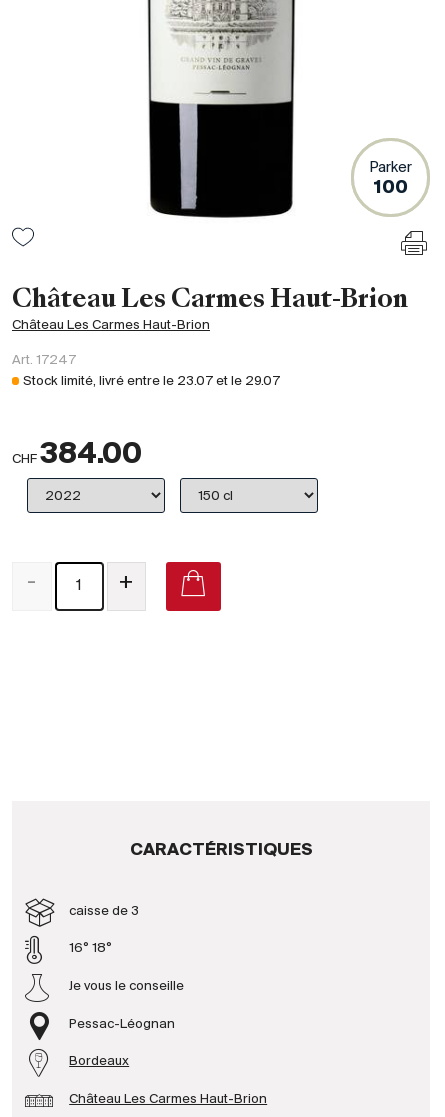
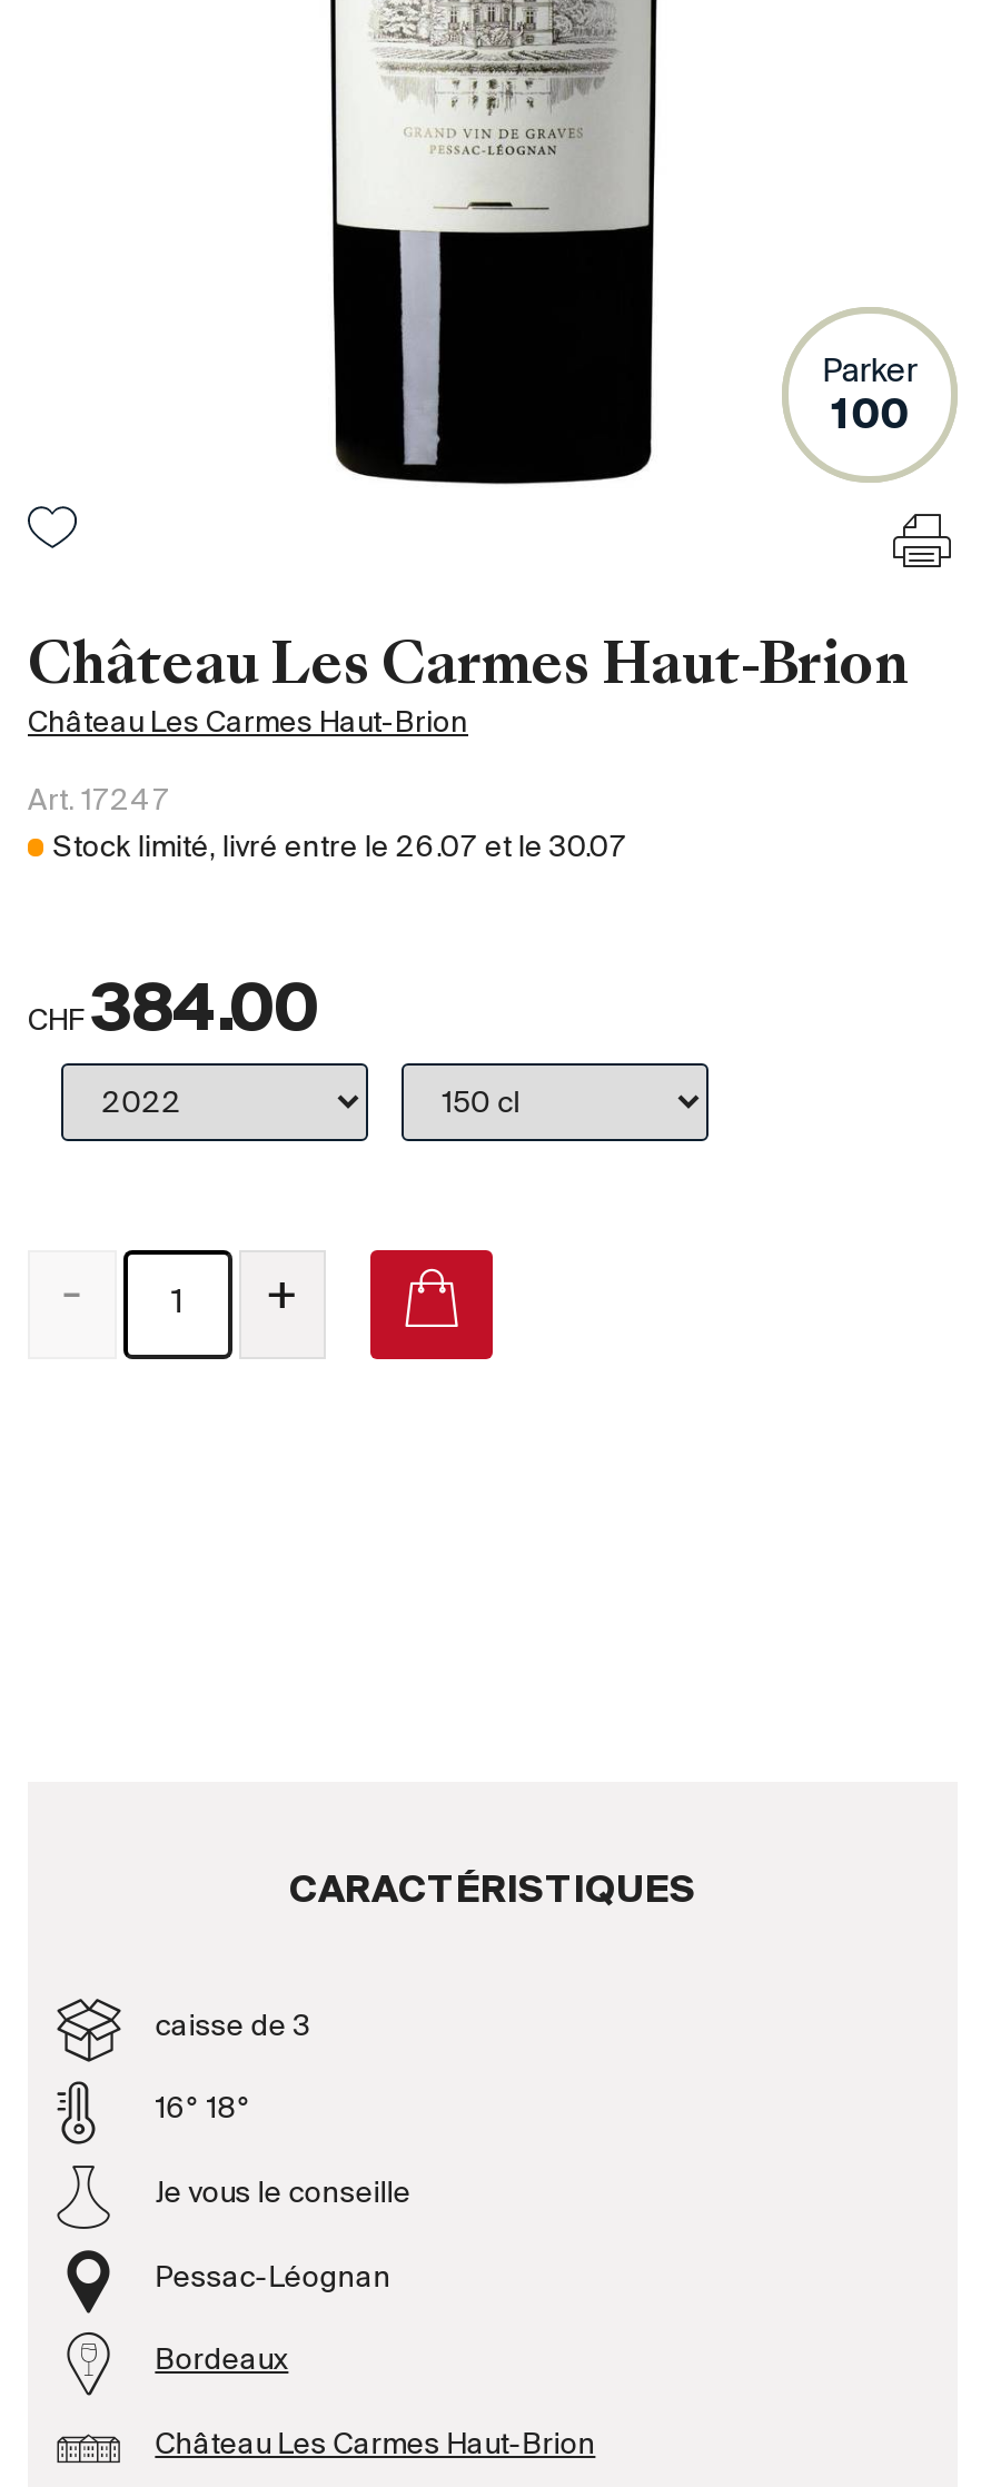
- Stock limité, livré entre le 23.07 et le 29.07
+ Stock limité, livré entre le 26.07 et le 30.07
